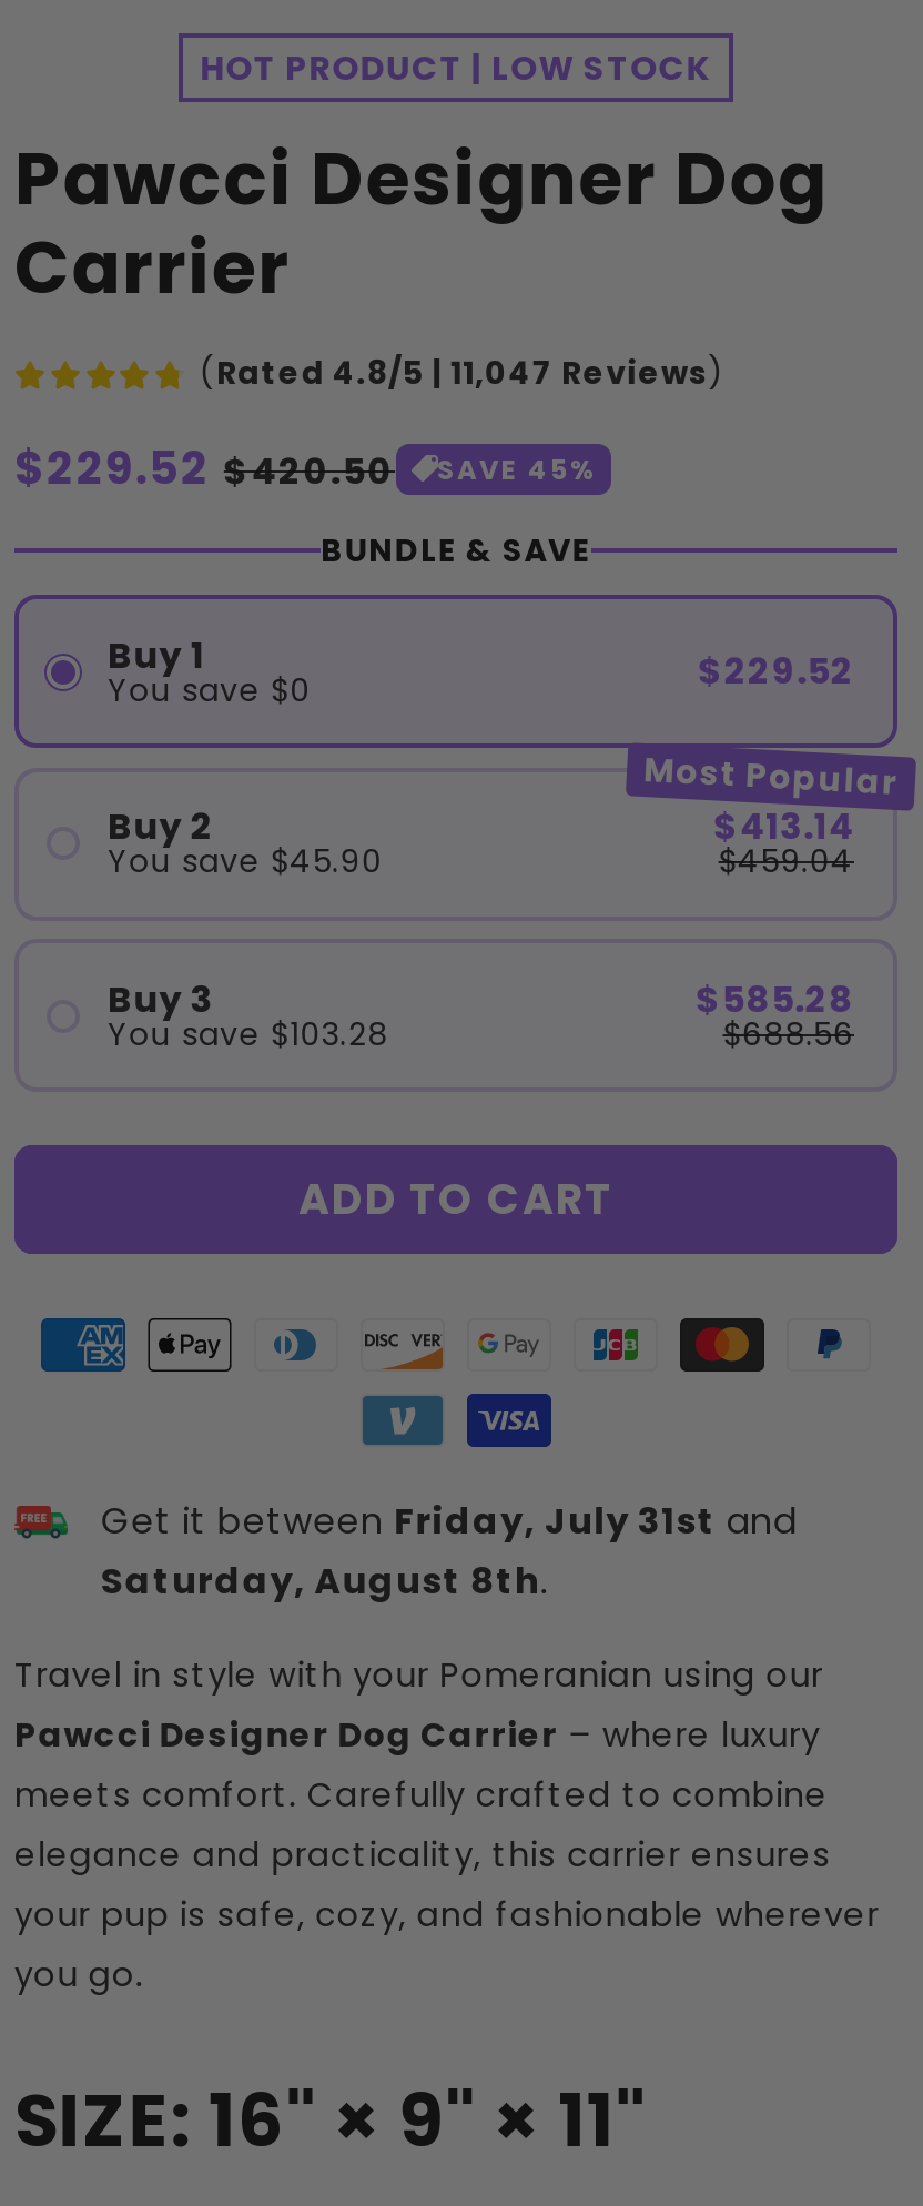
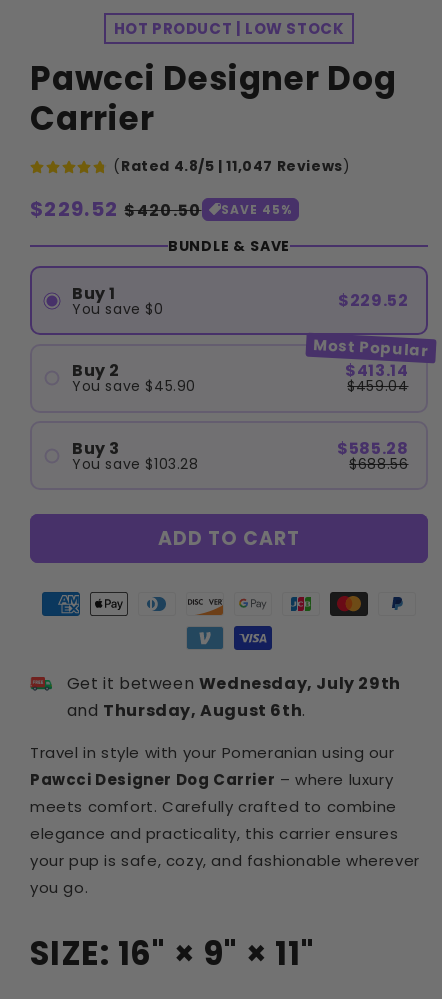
- Get it between Friday, July 31st and
- Saturday, August 8th.
+ Get it between Wednesday, July 29th
+ and Thursday, August 6th.
